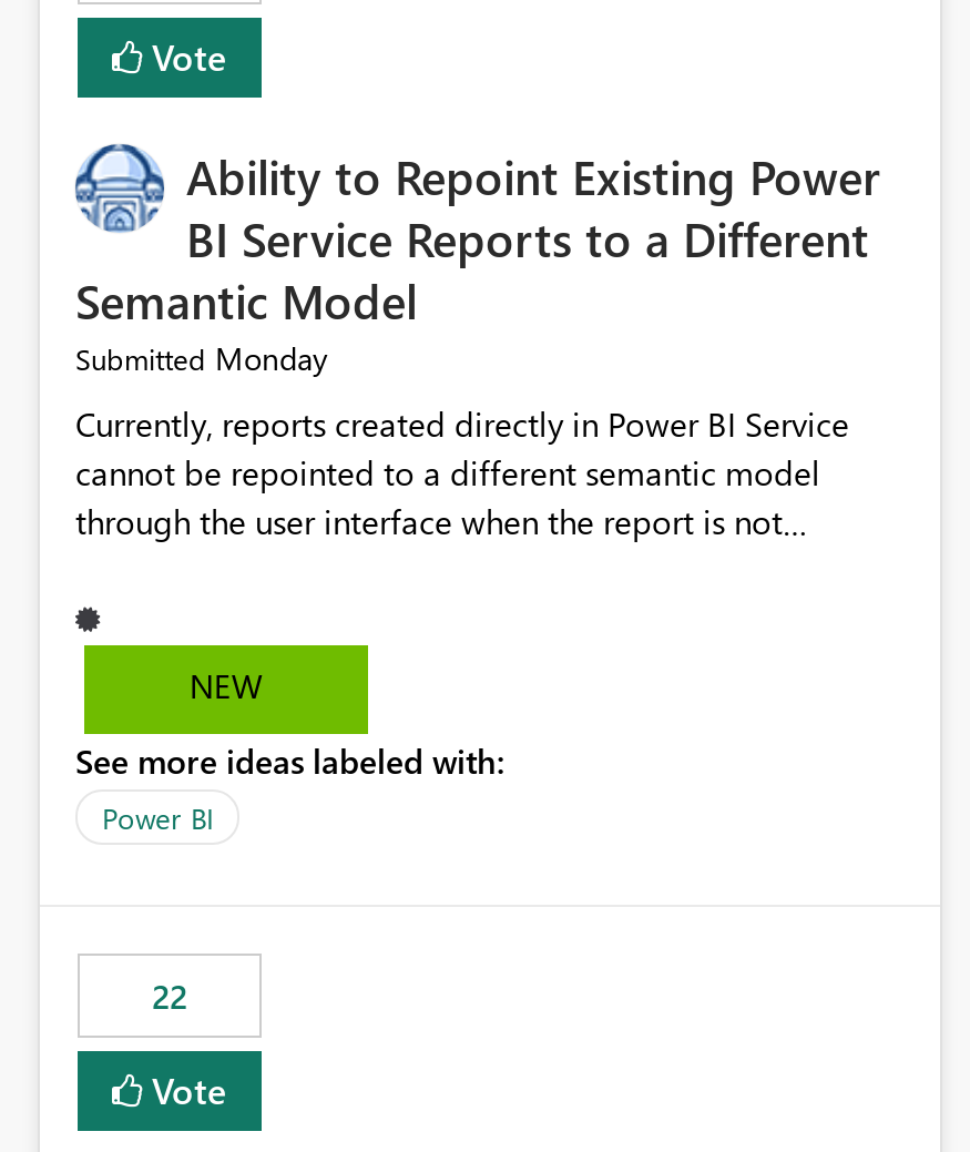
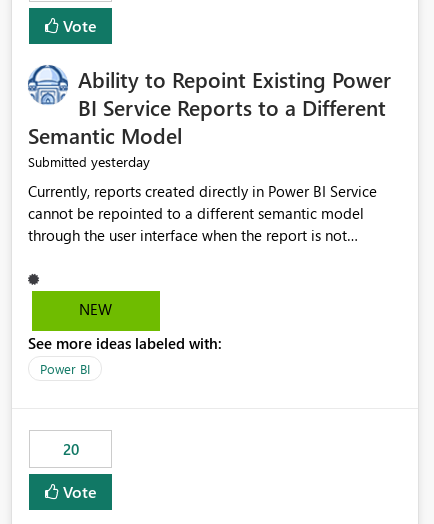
- Submitted Monday
+ Submitted yesterday

- 22
+ 20
